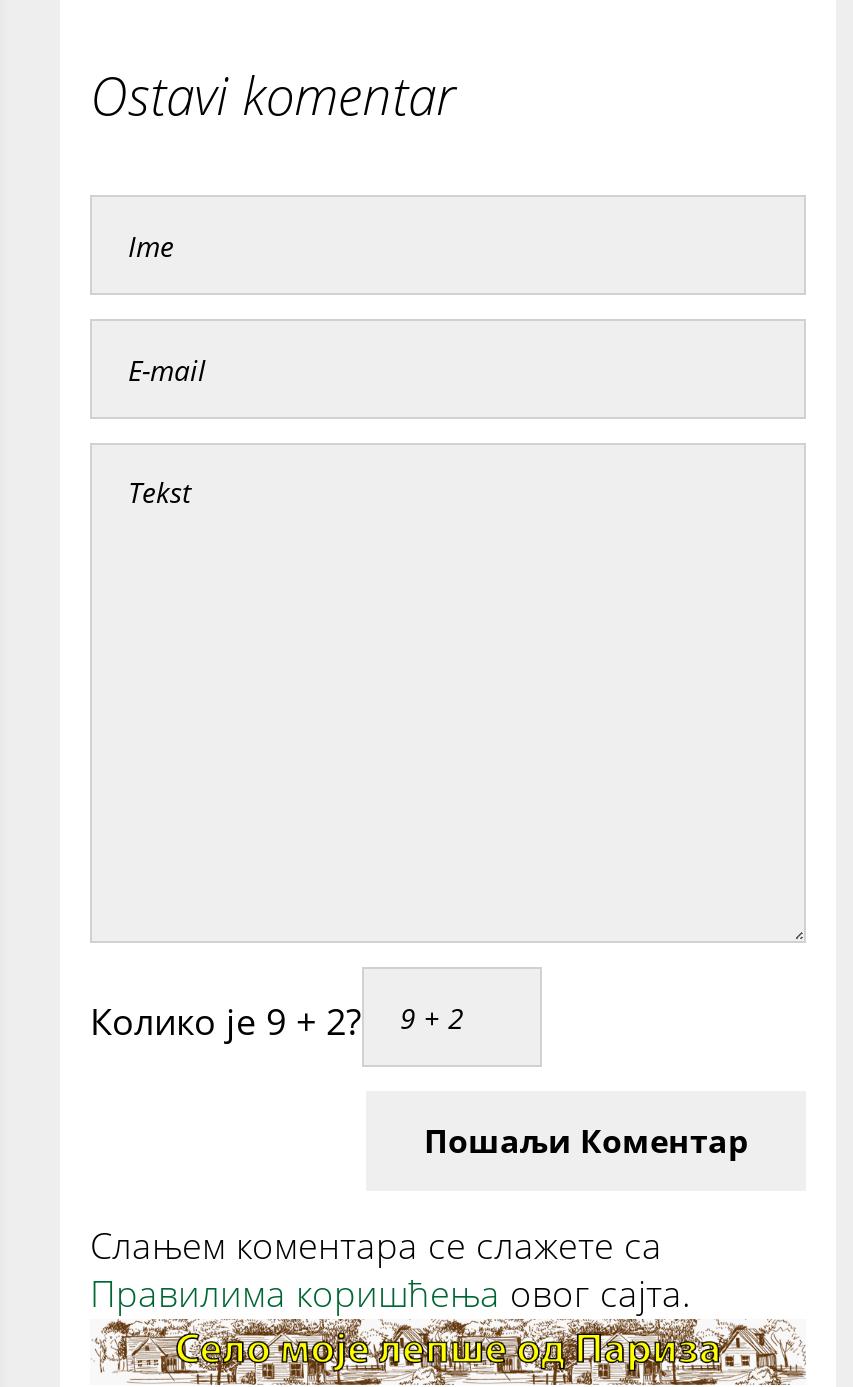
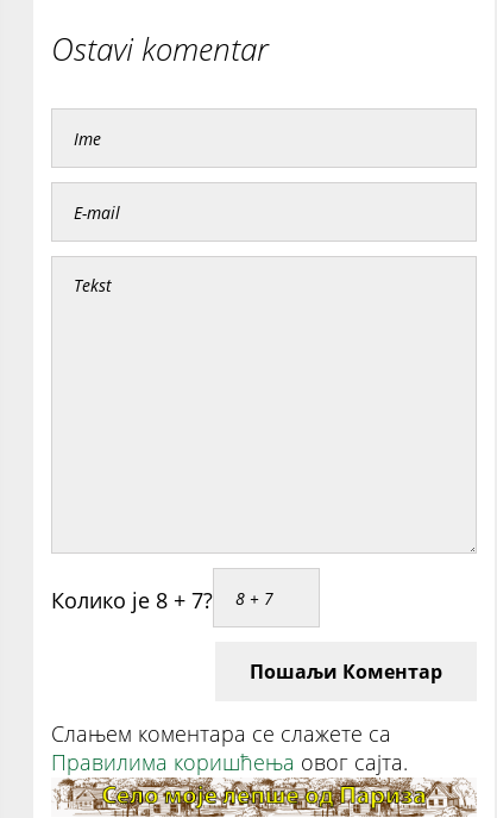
- Колико је 9 + 2?
+ Колико је 8 + 7?
